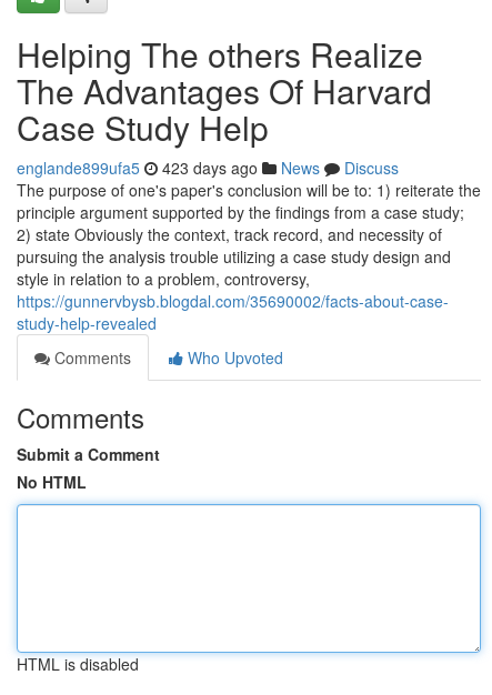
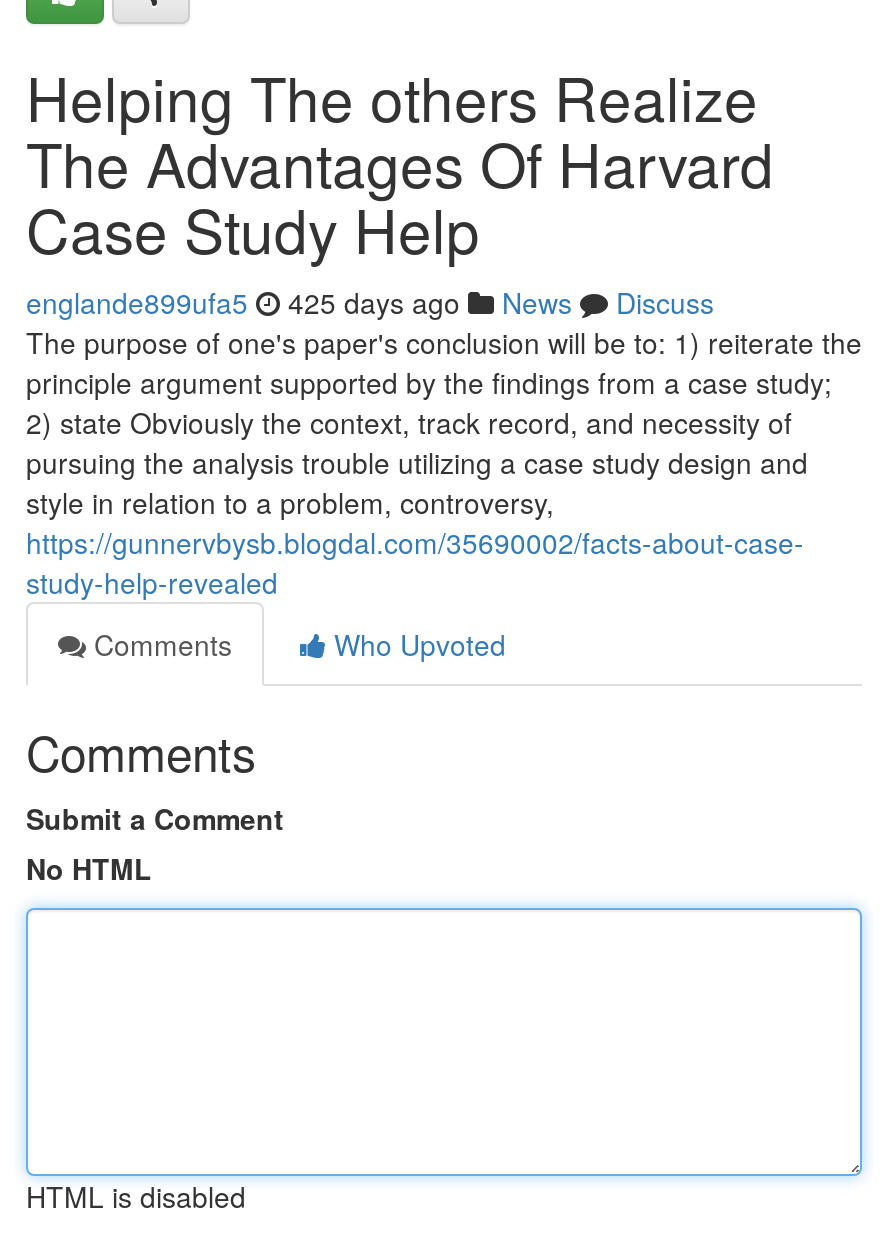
- englande899ufa5 423 days ago News Discuss
+ englande899ufa5 425 days ago News Discuss
